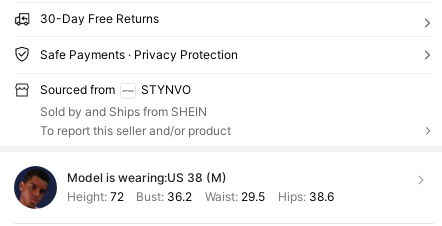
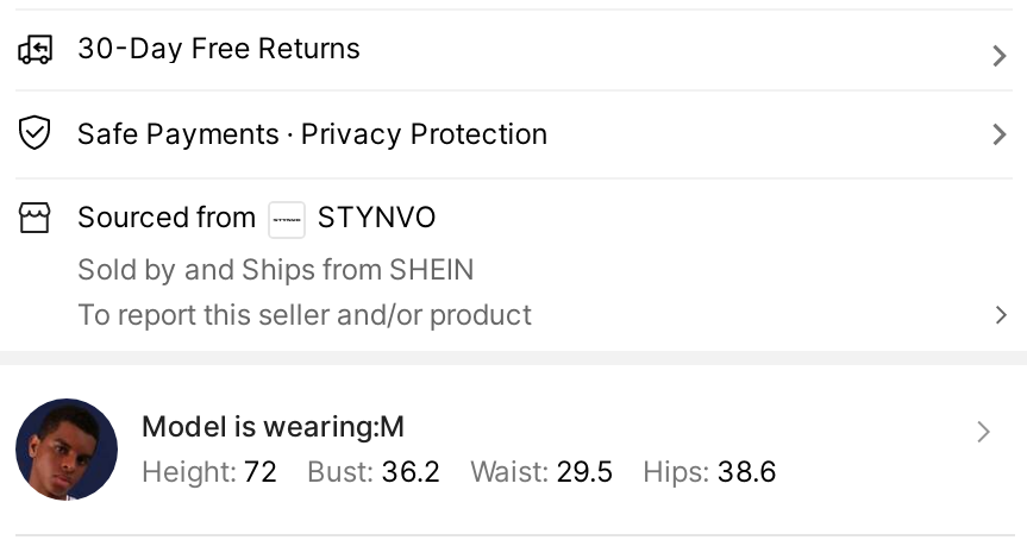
- Model is wearing:US 38 (M)
+ Model is wearing:M
